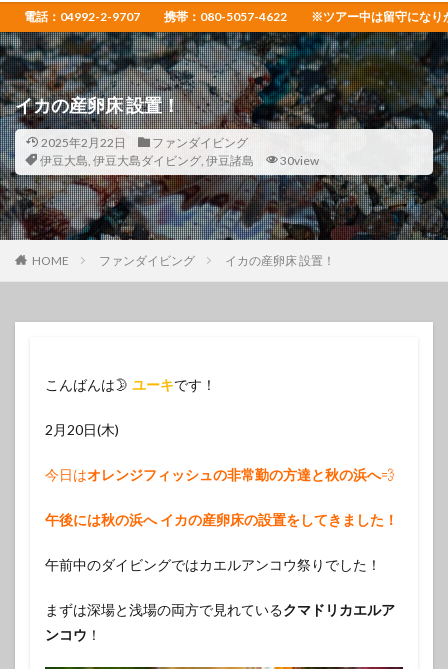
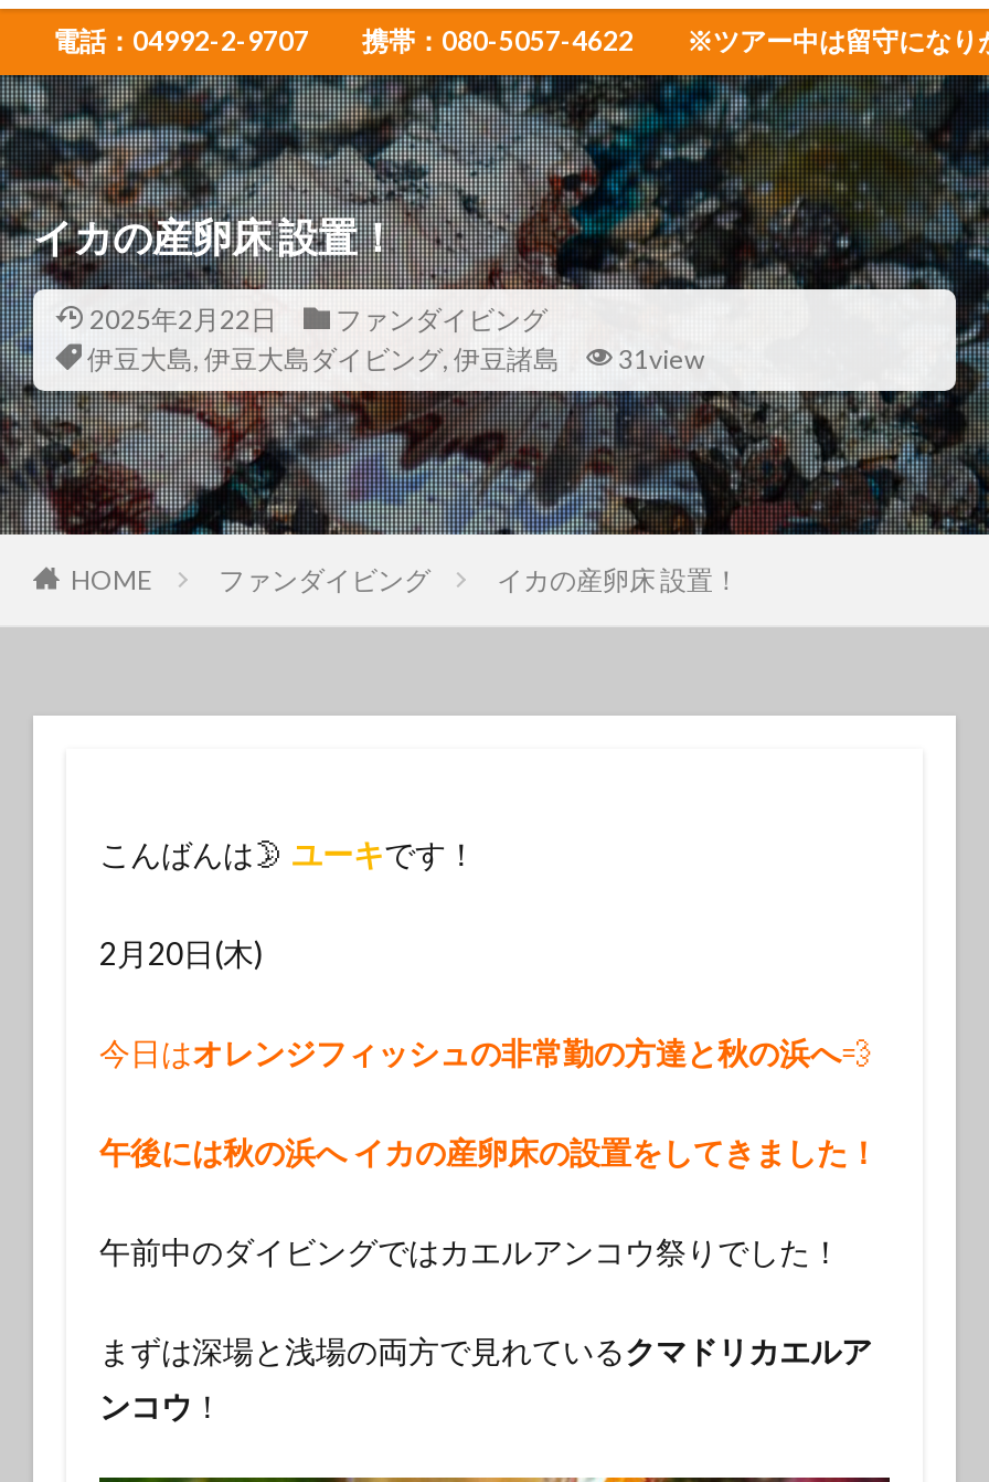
- 伊豆大島,伊豆大島ダイビング,伊豆諸島 30view
+ 伊豆大島,伊豆大島ダイビング,伊豆諸島 31view
